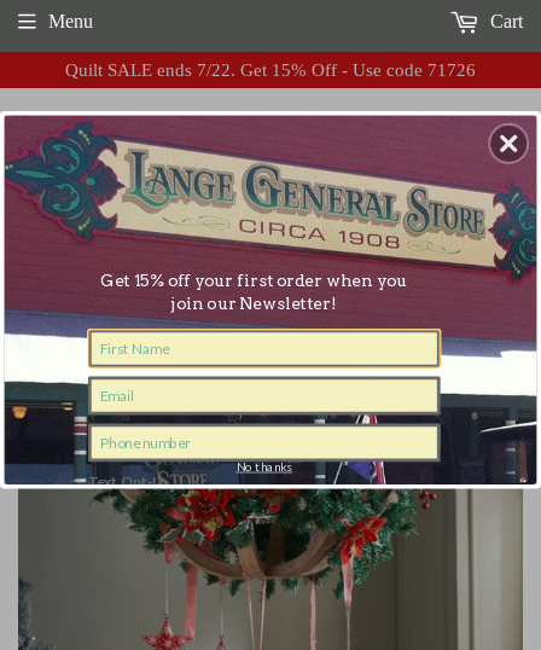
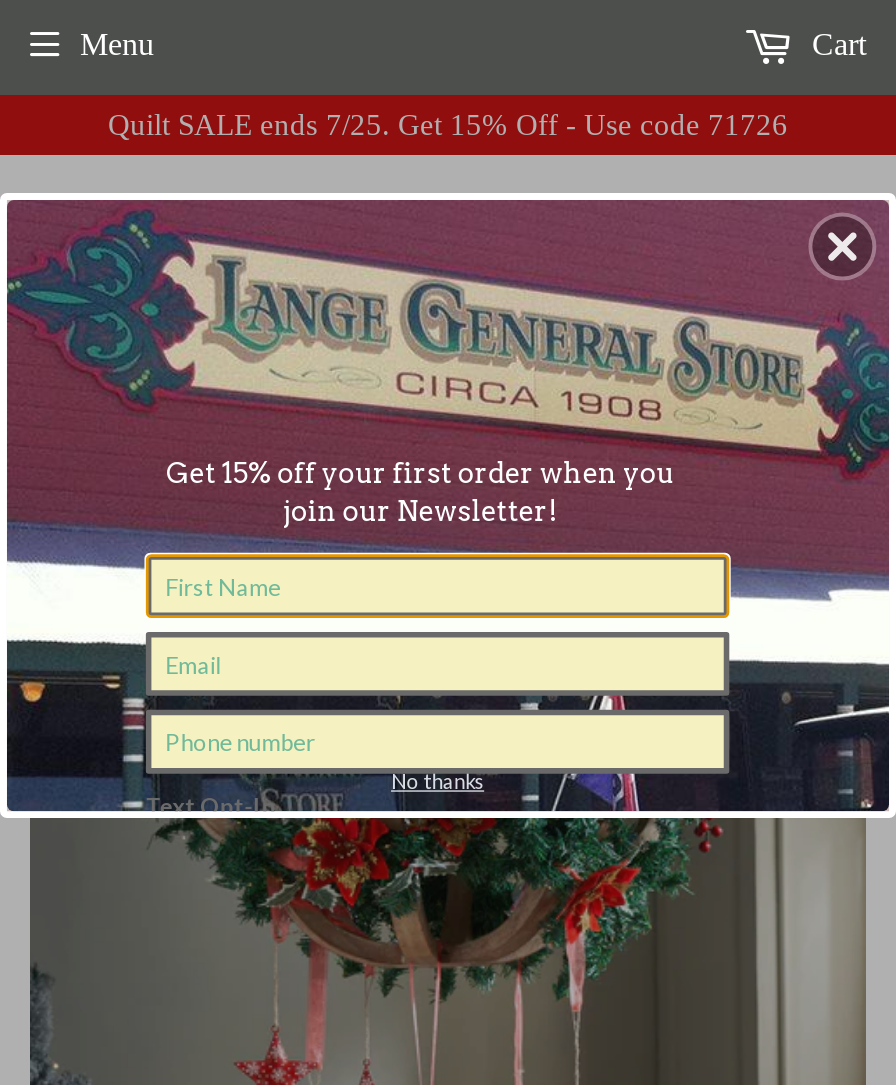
- Quilt SALE ends 7/22. Get 15% Off - Use code 71726
+ Quilt SALE ends 7/25. Get 15% Off - Use code 71726
